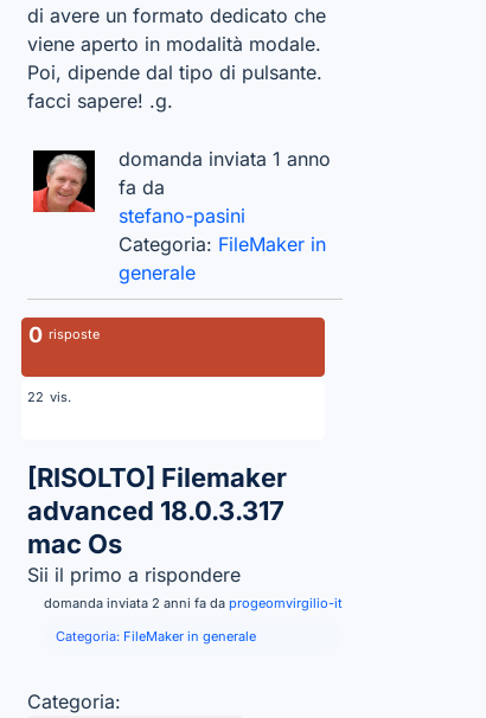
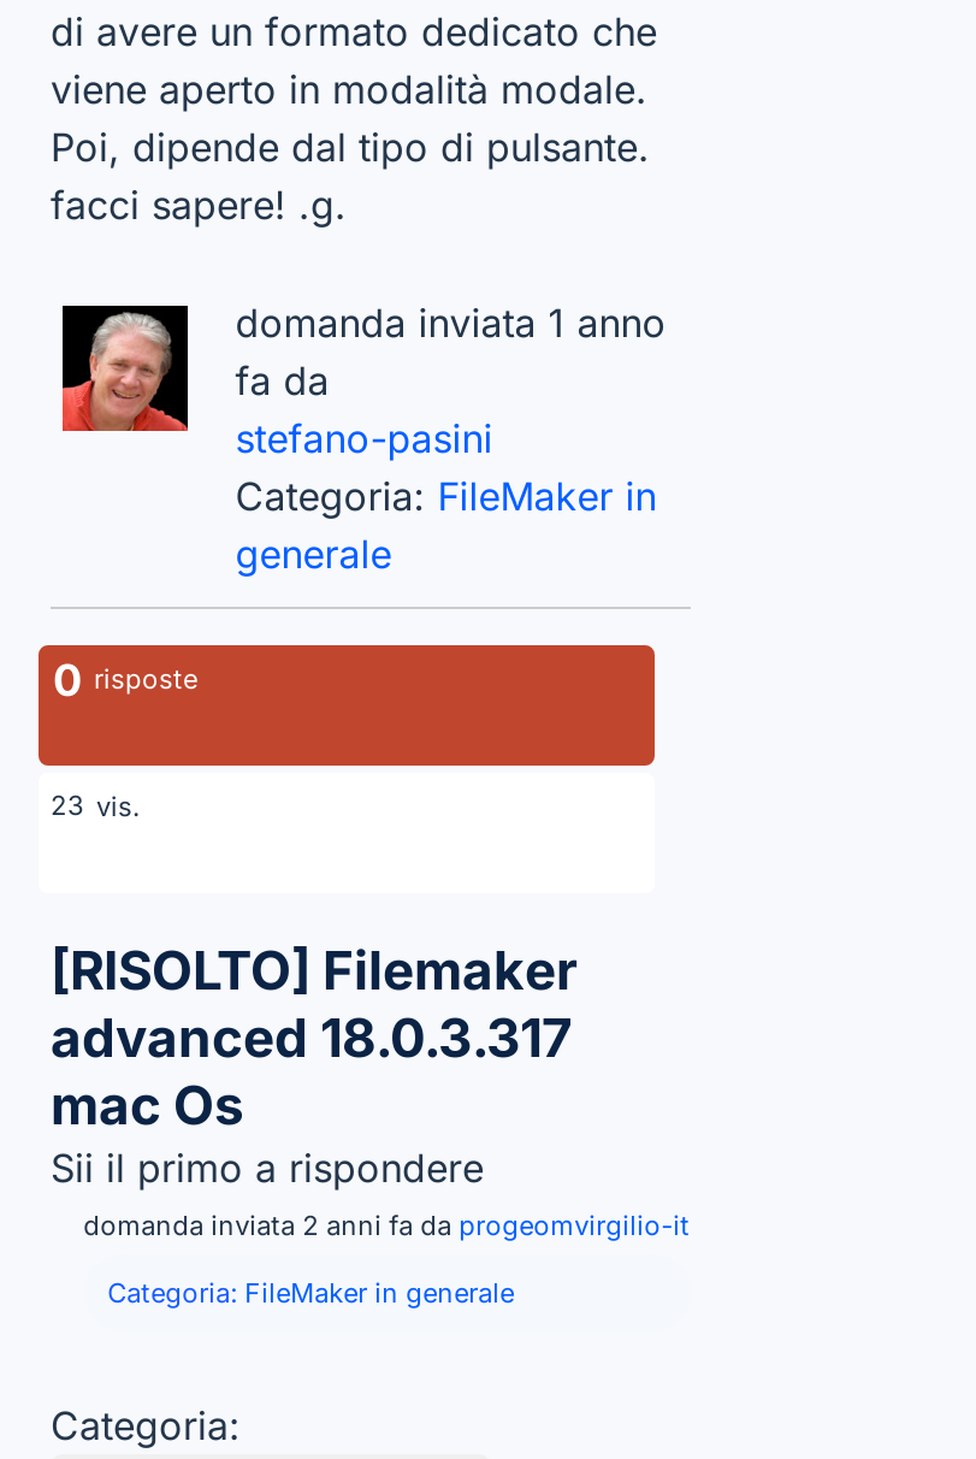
- 22 vis.
+ 23 vis.
